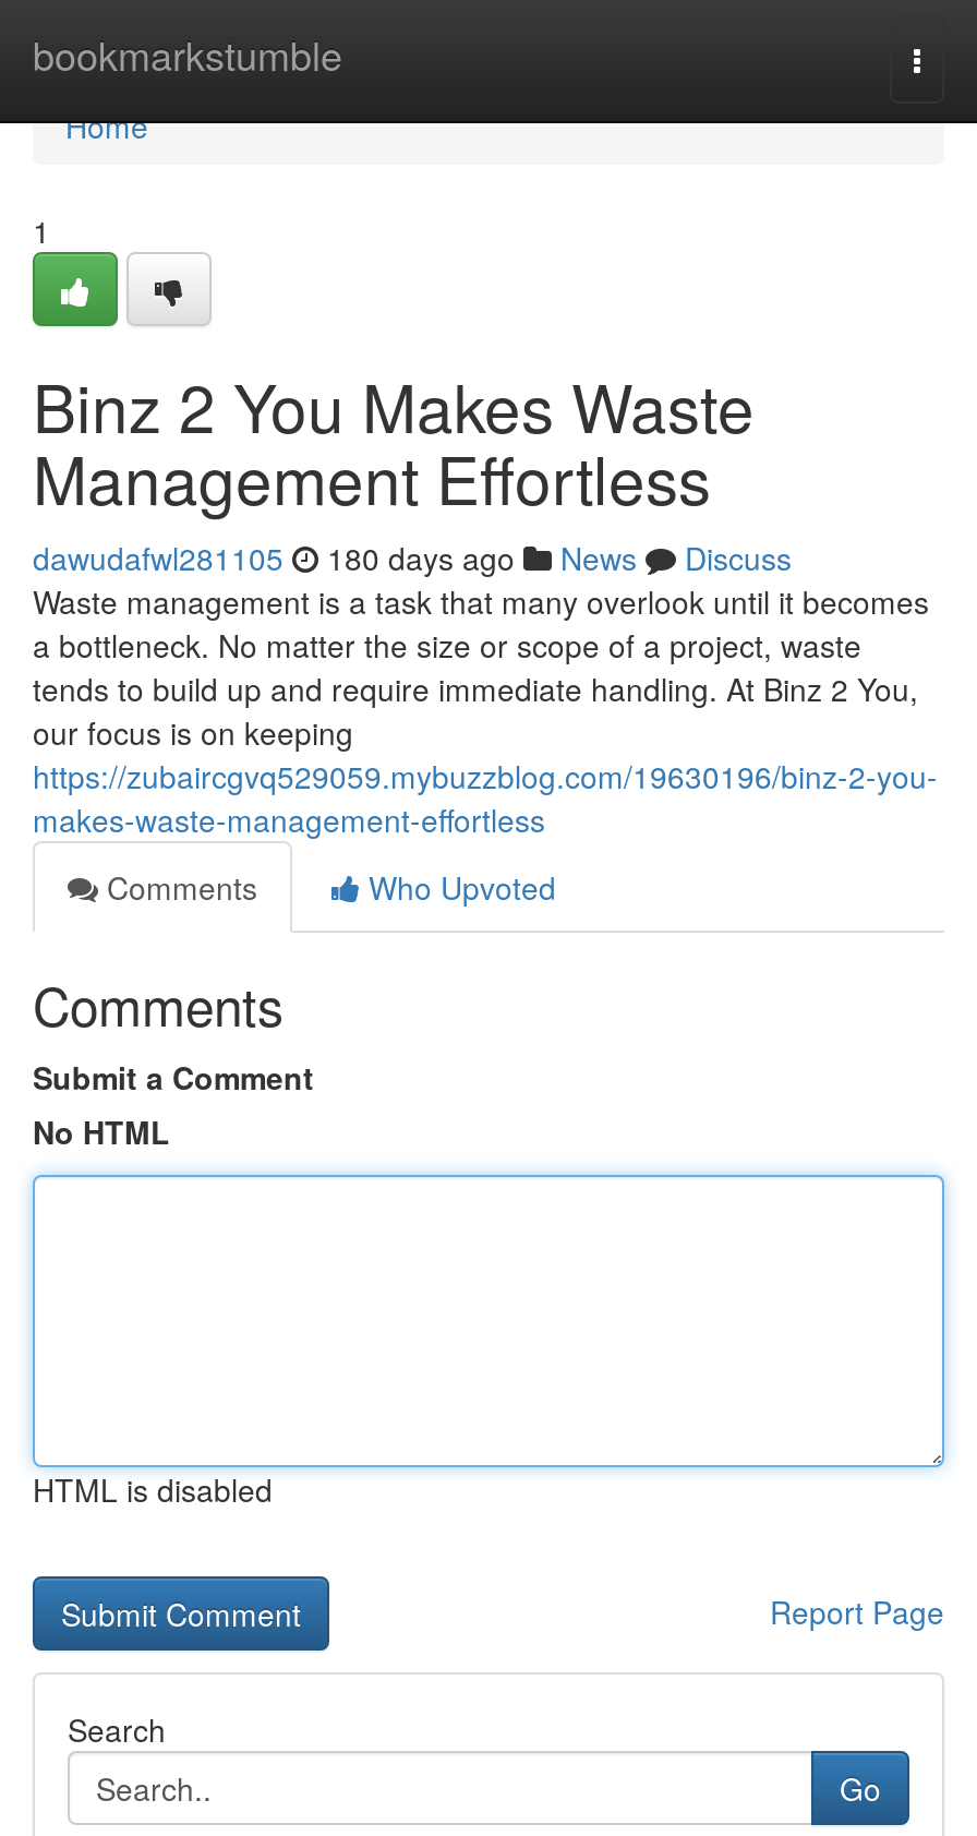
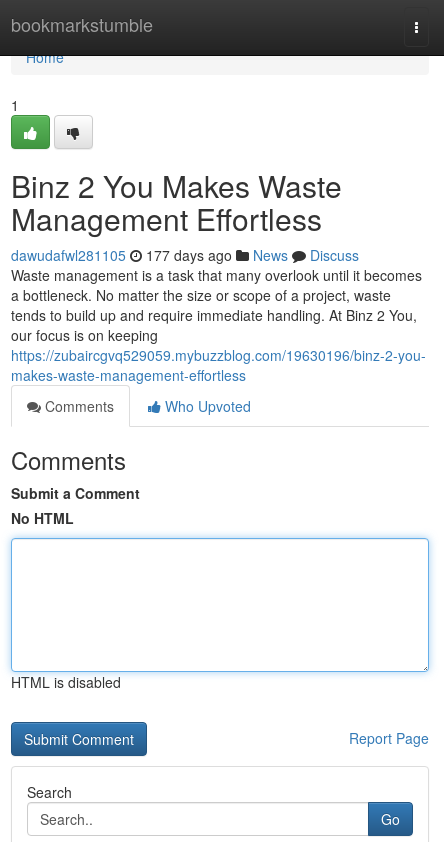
- dawudafwl281105 180 days ago News Discuss
+ dawudafwl281105 177 days ago News Discuss
